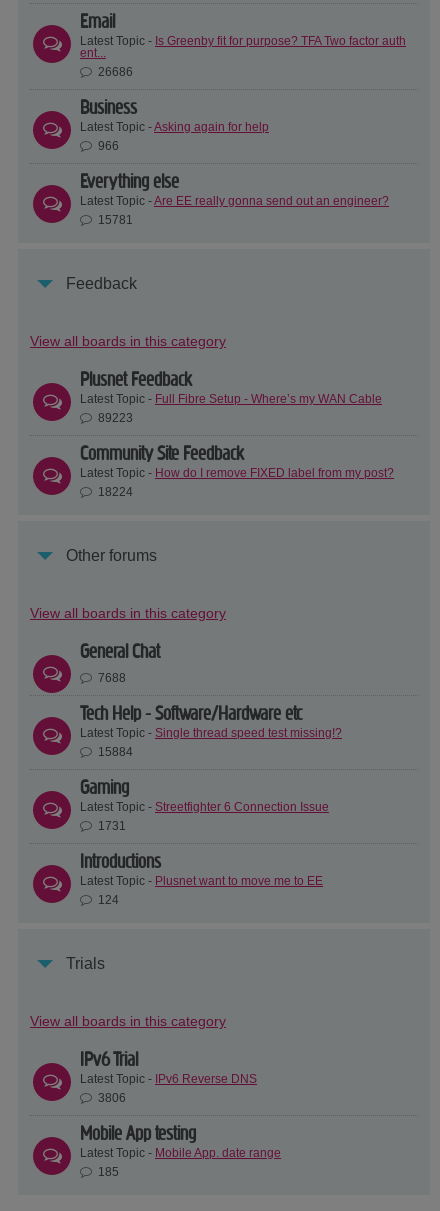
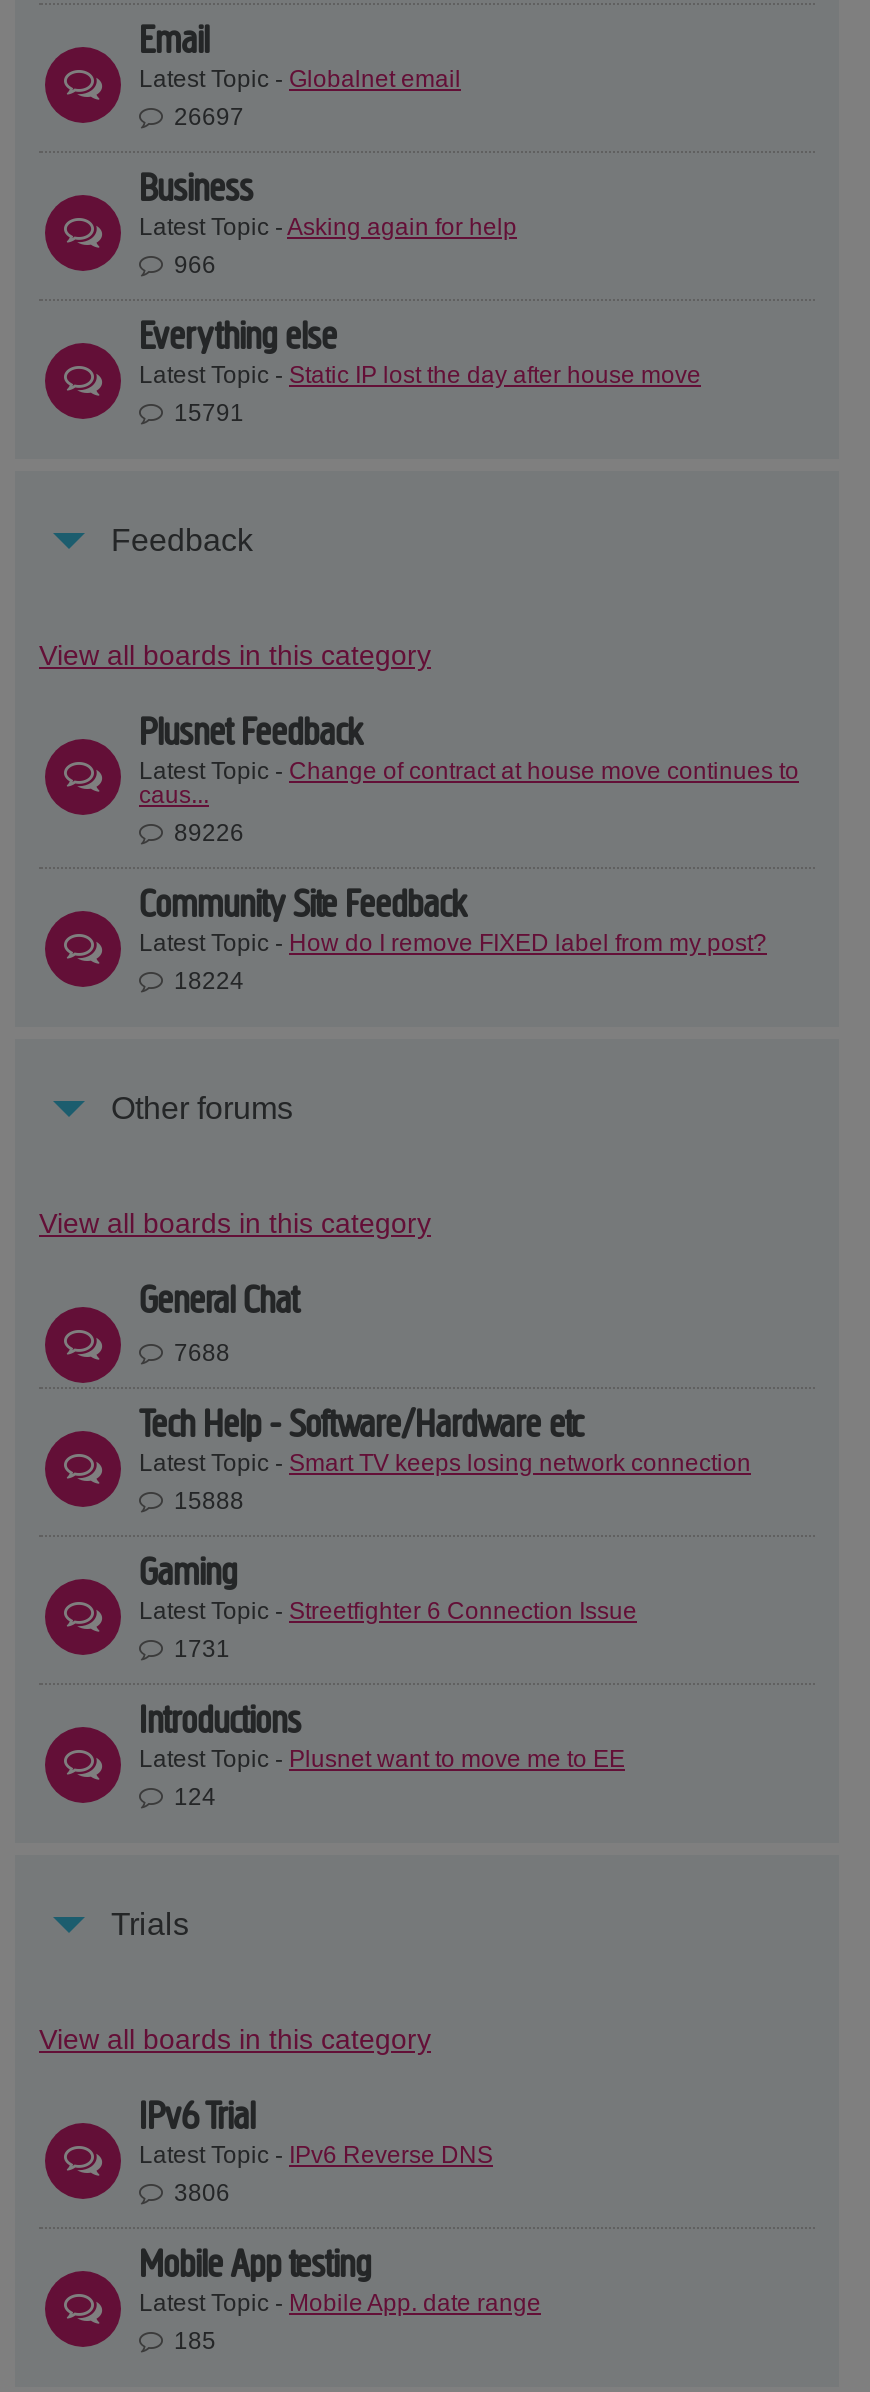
- Latest Topic - Is Greenby fit for purpose? TFA Two factor auth
- ent...
- 26686
+ Latest Topic - Globalnet email
+ 26697

- Latest Topic - Are EE really gonna send out an engineer?
+ Latest Topic - Static IP lost the day after house move

- 15781
+ 15791

- Latest Topic - Full Fibre Setup - Where’s my WAN Cable
- 89223
+ Latest Topic - Change of contract at house move continues to
+ caus...
+ 89226

- Latest Topic - Single thread speed test missing!?
- 15884
+ Latest Topic - Smart TV keeps losing network connection
+ 15888
